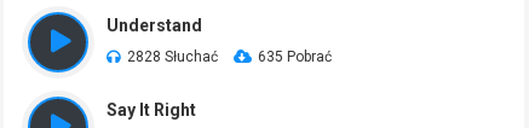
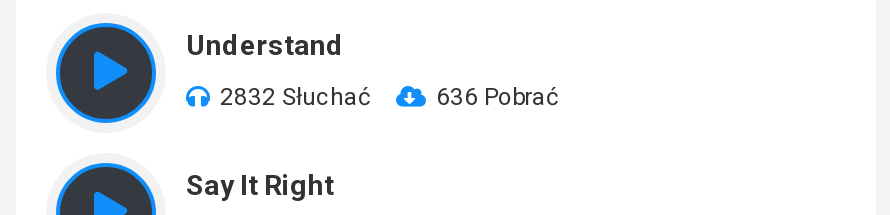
- 2828 Słuchać
+ 2832 Słuchać

- 635 Pobrać
+ 636 Pobrać
